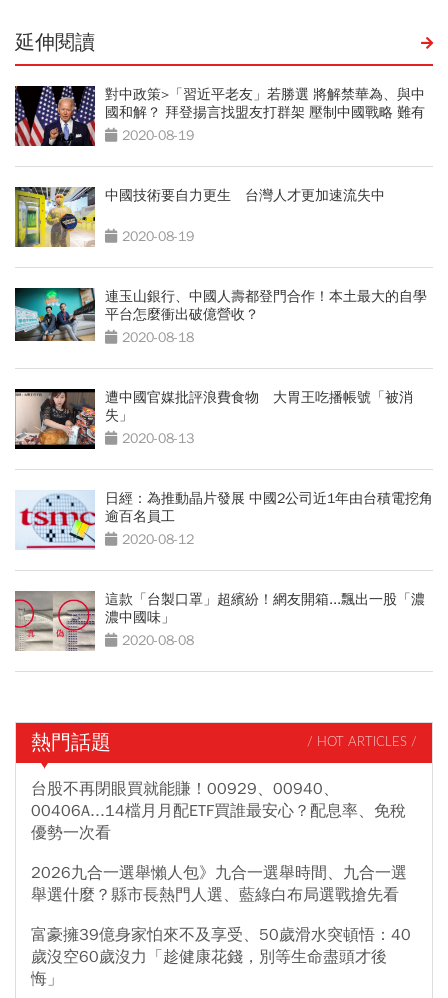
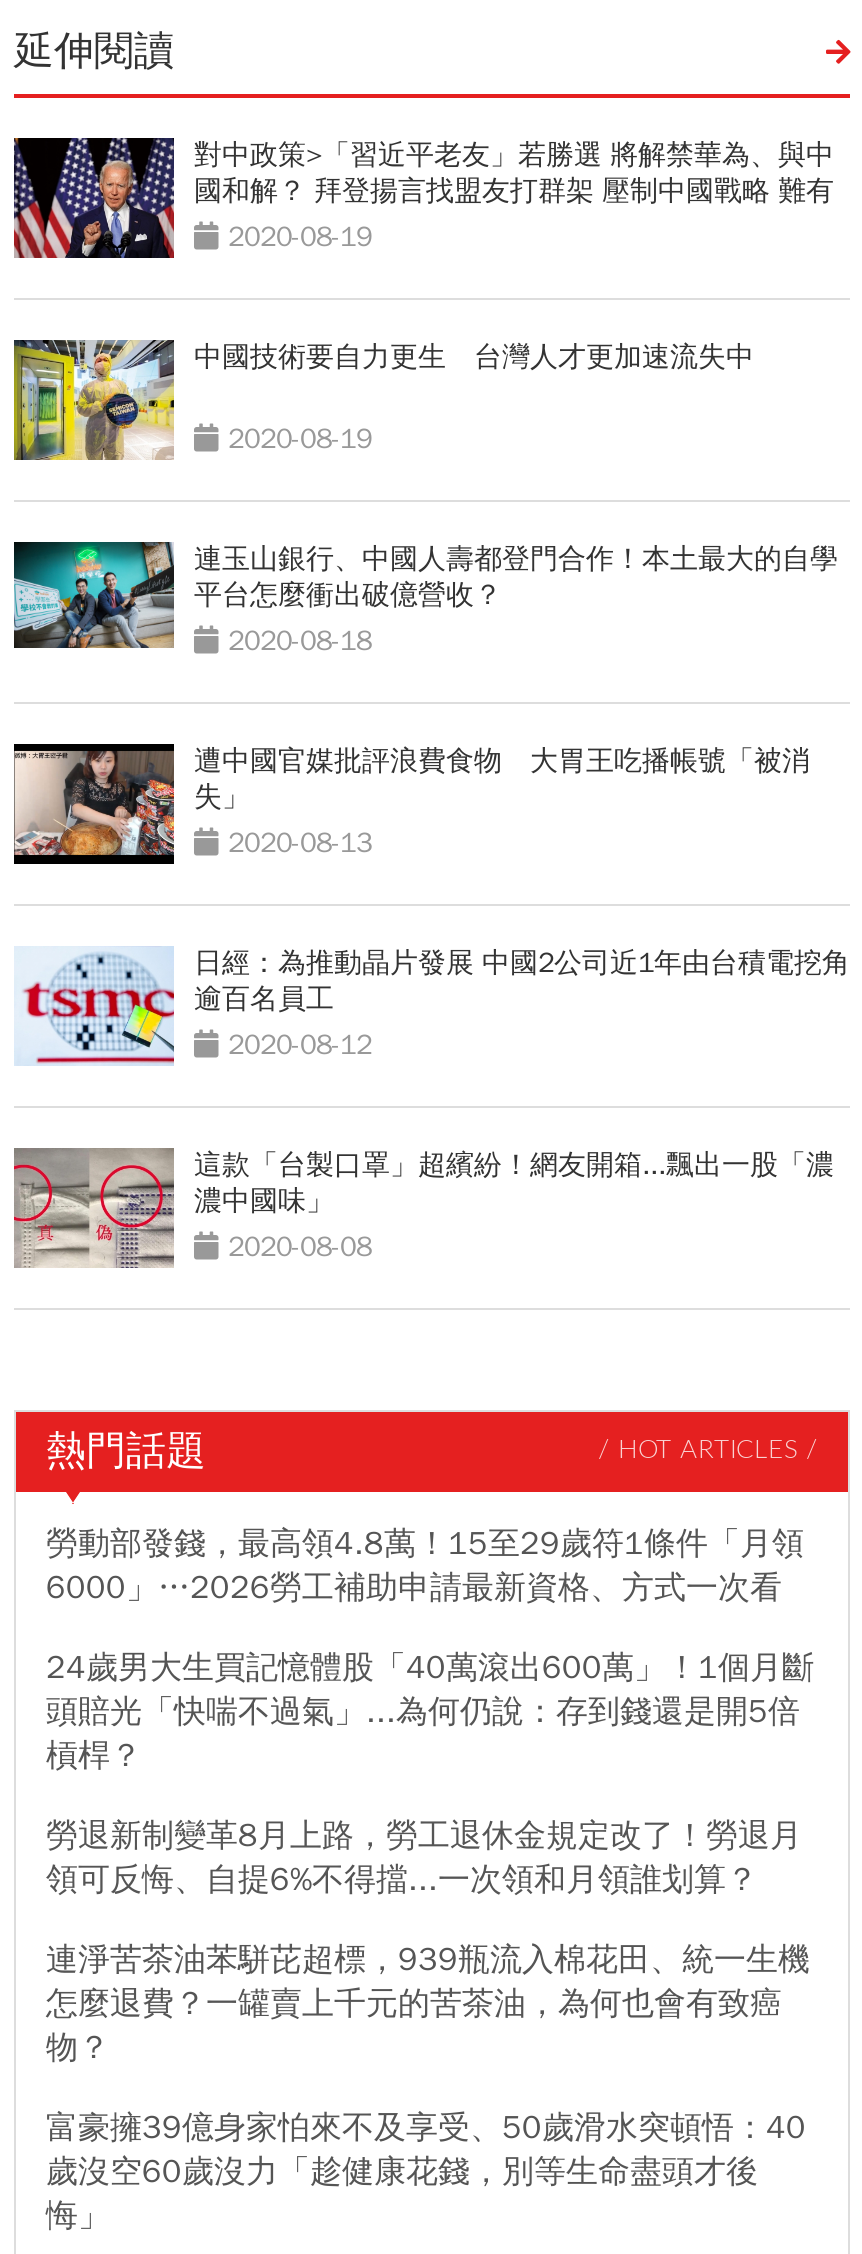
- 台股不再閉眼買就能賺！00929、00940、
- 00406A...14檔月月配ETF買誰最安心？配息率、免稅
- 優勢一次看
- 2026九合一選舉懶人包》九合一選舉時間、九合一選
- 舉選什麼？縣市長熱門人選、藍綠白布局選戰搶先看
+ 勞動部發錢，最高領4.8萬！15至29歲符1條件「月領
+ 6000」…2026勞工補助申請最新資格、方式一次看
+ 24歲男大生買記憶體股「40萬滾出600萬」！1個月斷
+ 頭賠光「快喘不過氣」...為何仍說：存到錢還是開5倍
+ 槓桿？
+ 勞退新制變革8月上路，勞工退休金規定改了！勞退月
+ 領可反悔、自提6%不得擋...一次領和月領誰划算？
+ 連淨苦茶油苯駢芘超標，939瓶流入棉花田、統一生機
+ 怎麼退費？一罐賣上千元的苦茶油，為何也會有致癌
+ 物？
